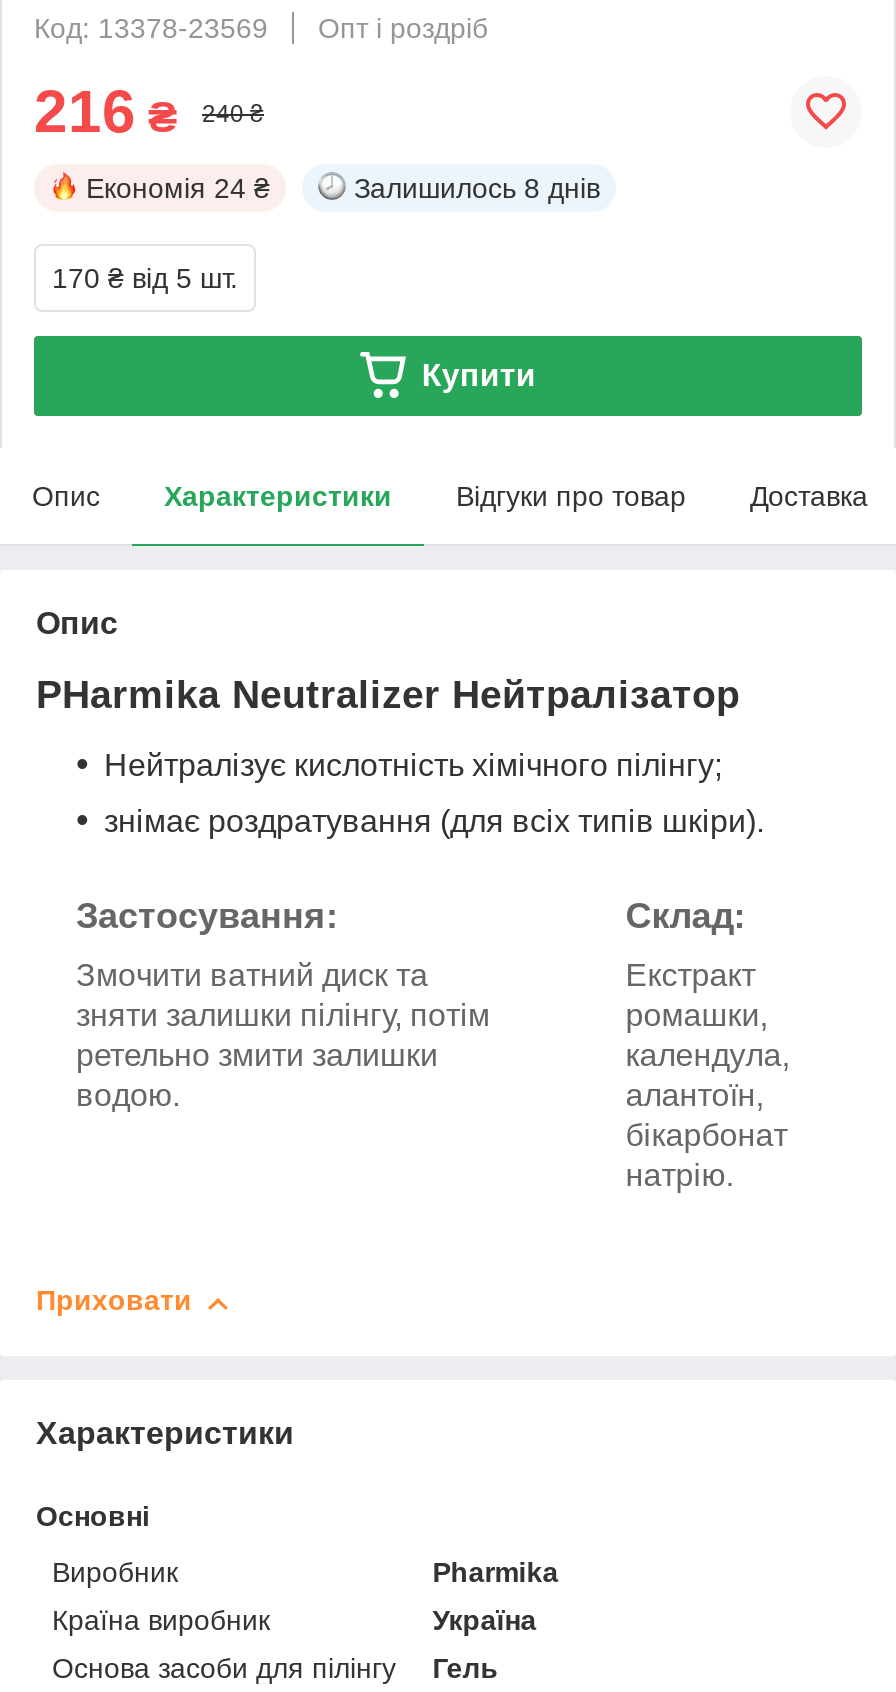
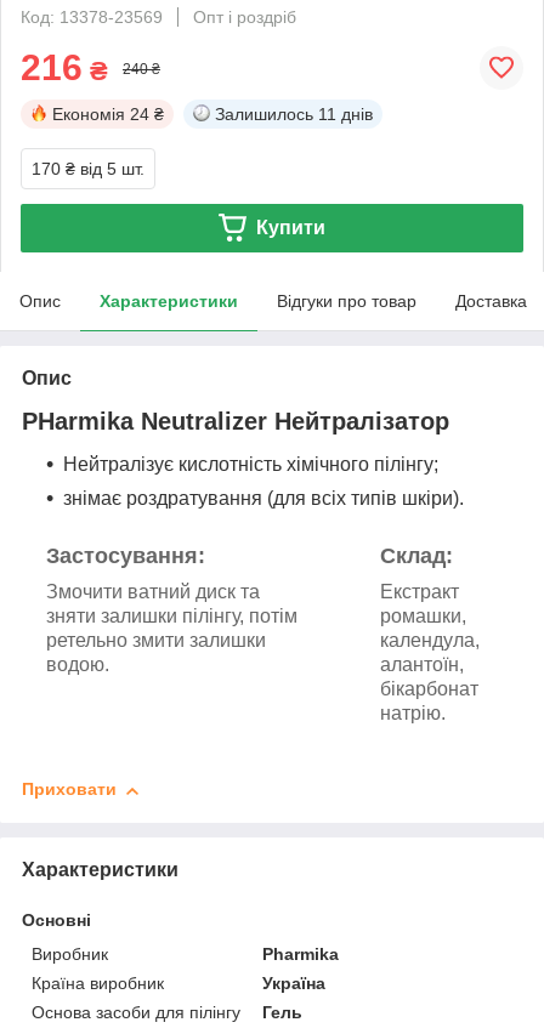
- Залишилось 8 днів
+ Залишилось 11 днів
